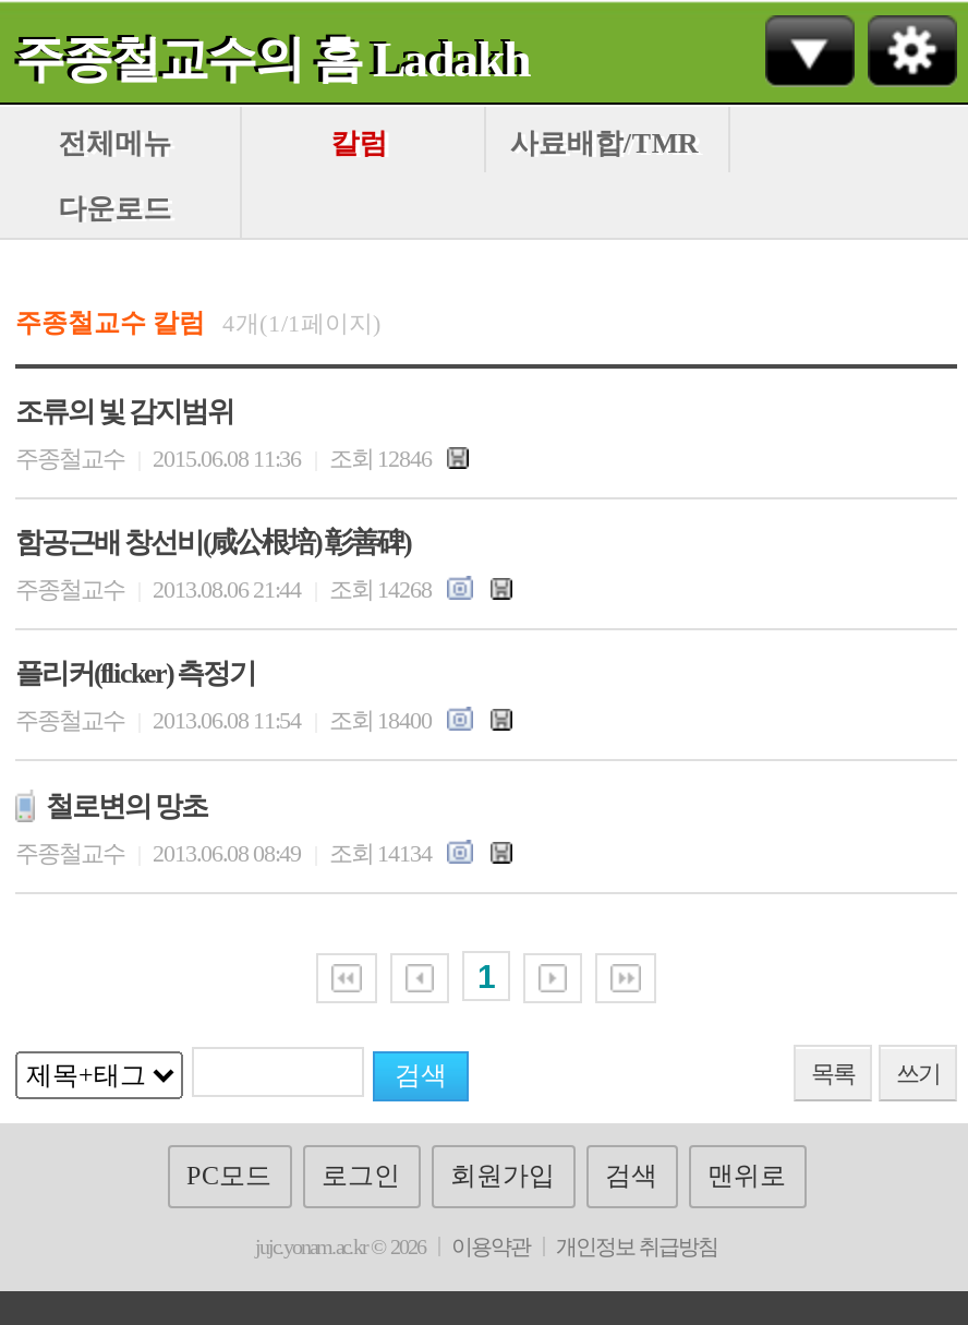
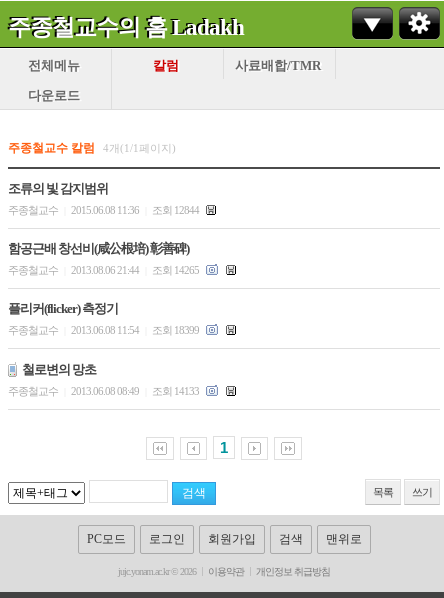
- 주종철교수 2015.06.08 11:36 조회 12846
+ 주종철교수 2015.06.08 11:36 조회 12844

- 주종철교수 2013.08.06 21:44 조회 14268
+ 주종철교수 2013.08.06 21:44 조회 14265

- 주종철교수 2013.06.08 11:54 조회 18400
+ 주종철교수 2013.06.08 11:54 조회 18399

- 주종철교수 2013.06.08 08:49 조회 14134
+ 주종철교수 2013.06.08 08:49 조회 14133
